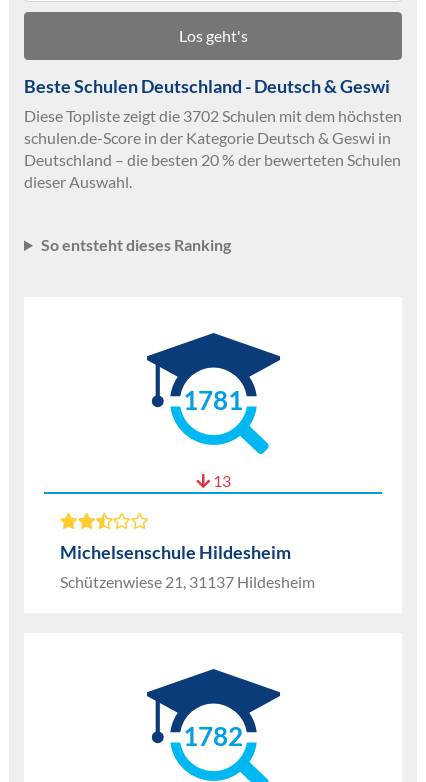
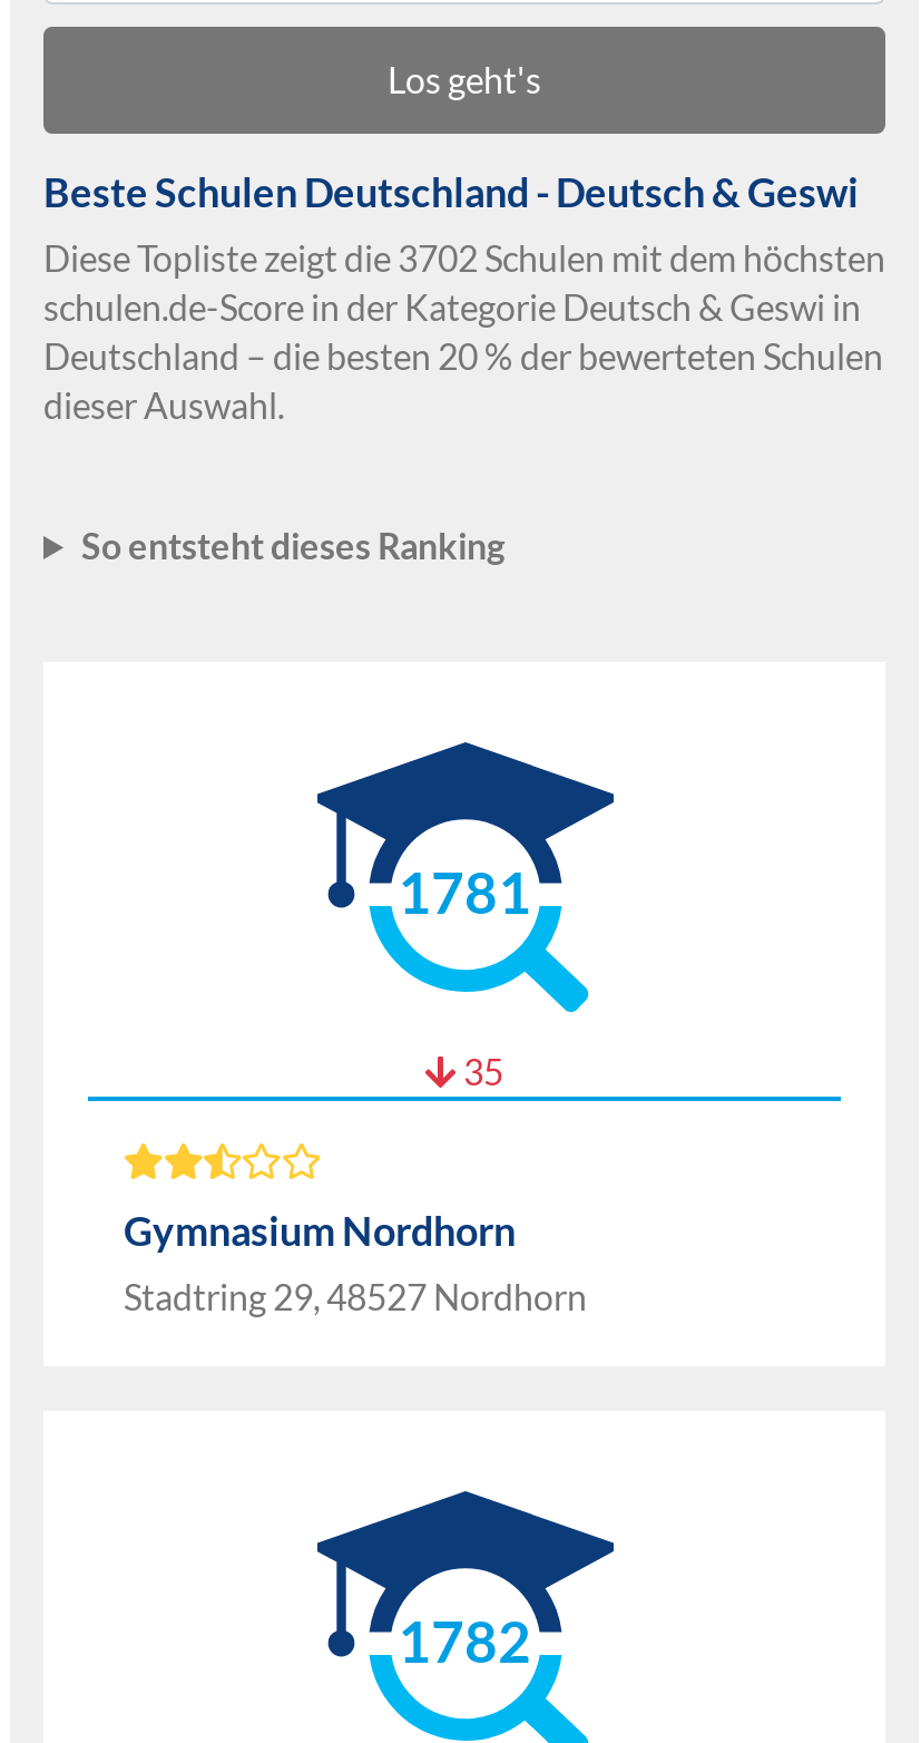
- 13
+ 35

- Michelsenschule Hildesheim
- Schützenwiese 21, 31137 Hildesheim
+ Gymnasium Nordhorn
+ Stadtring 29, 48527 Nordhorn
